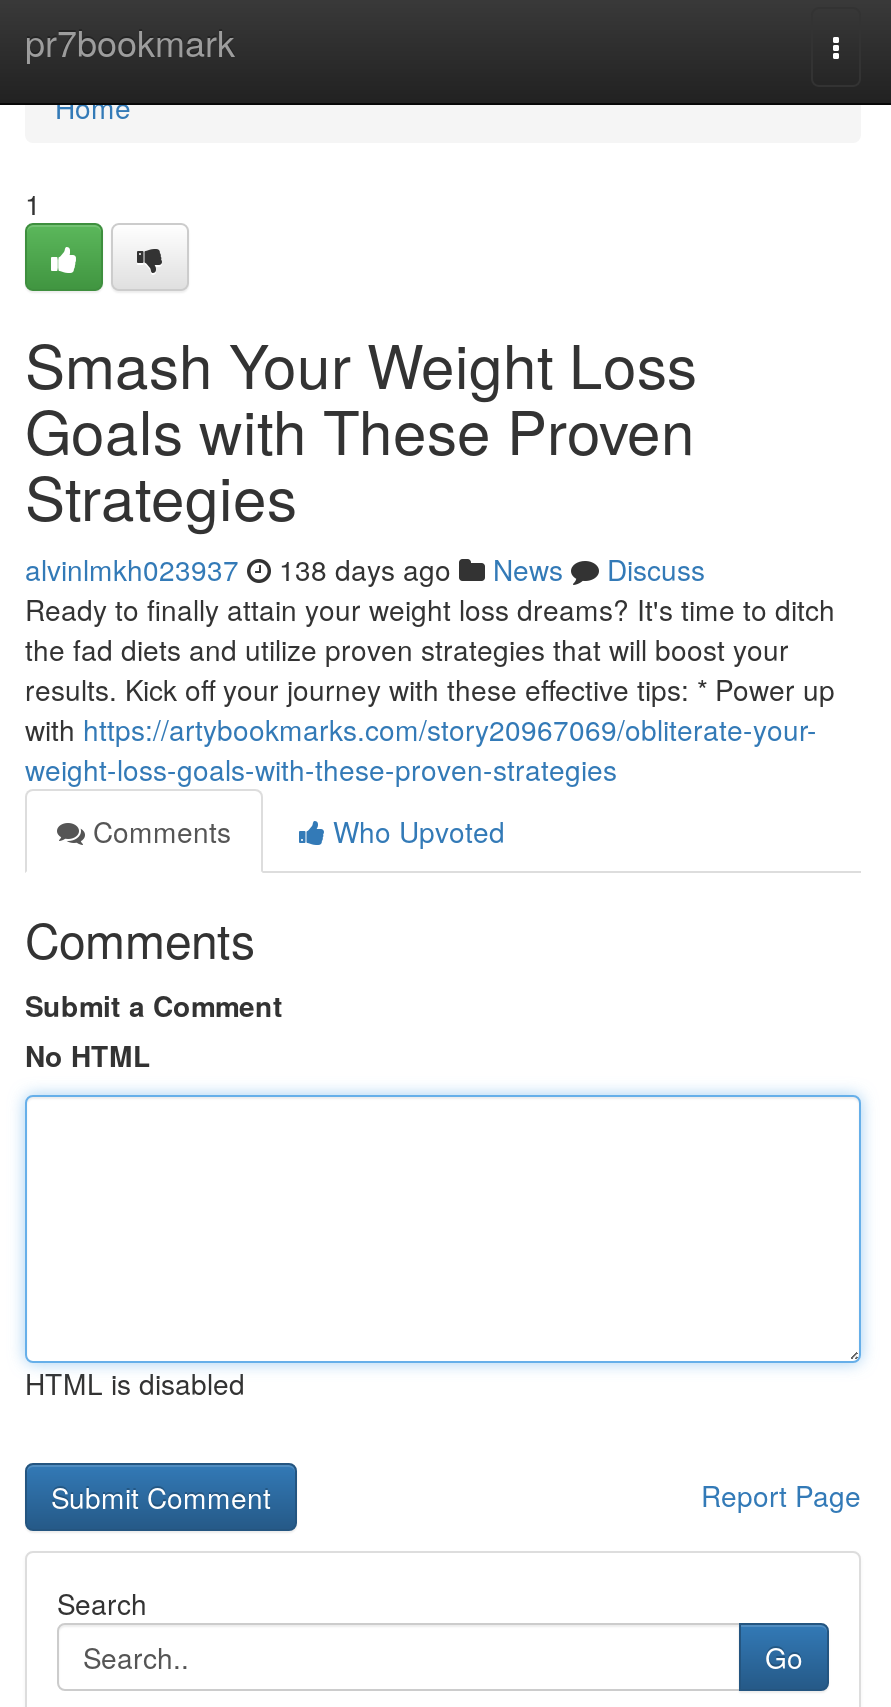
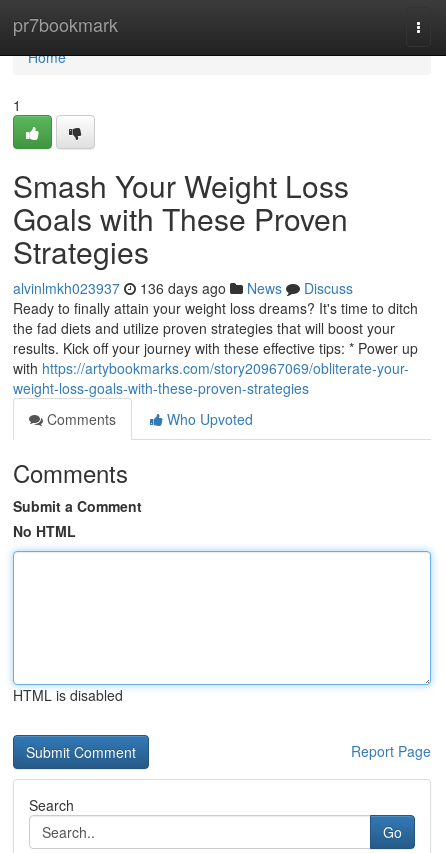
- alvinlmkh023937 138 days ago News Discuss
+ alvinlmkh023937 136 days ago News Discuss
